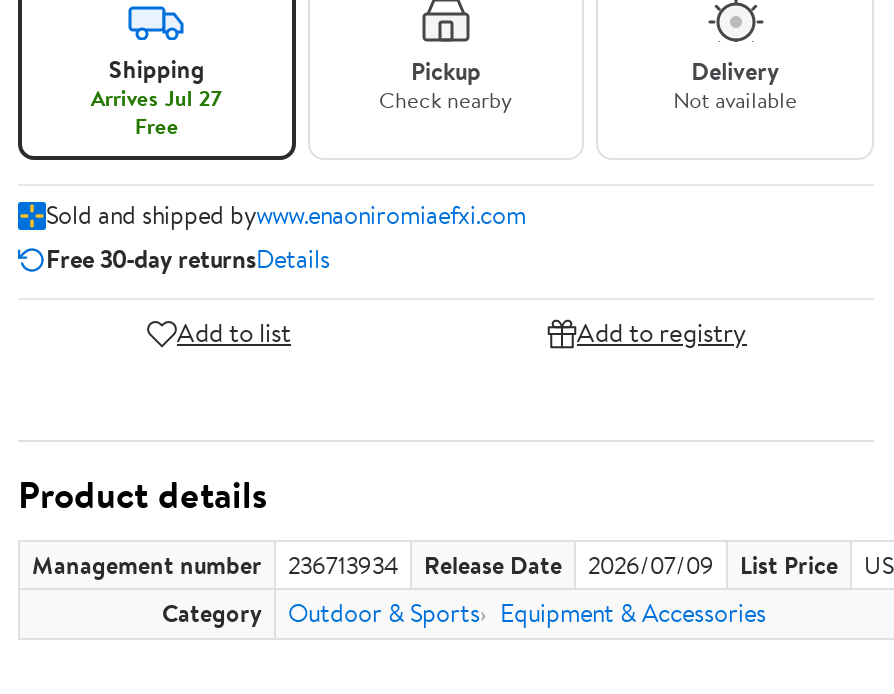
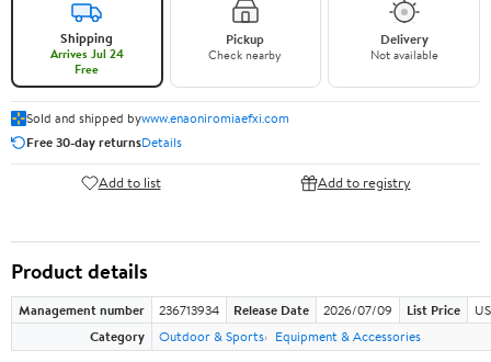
- Arrives Jul 27
+ Arrives Jul 24
